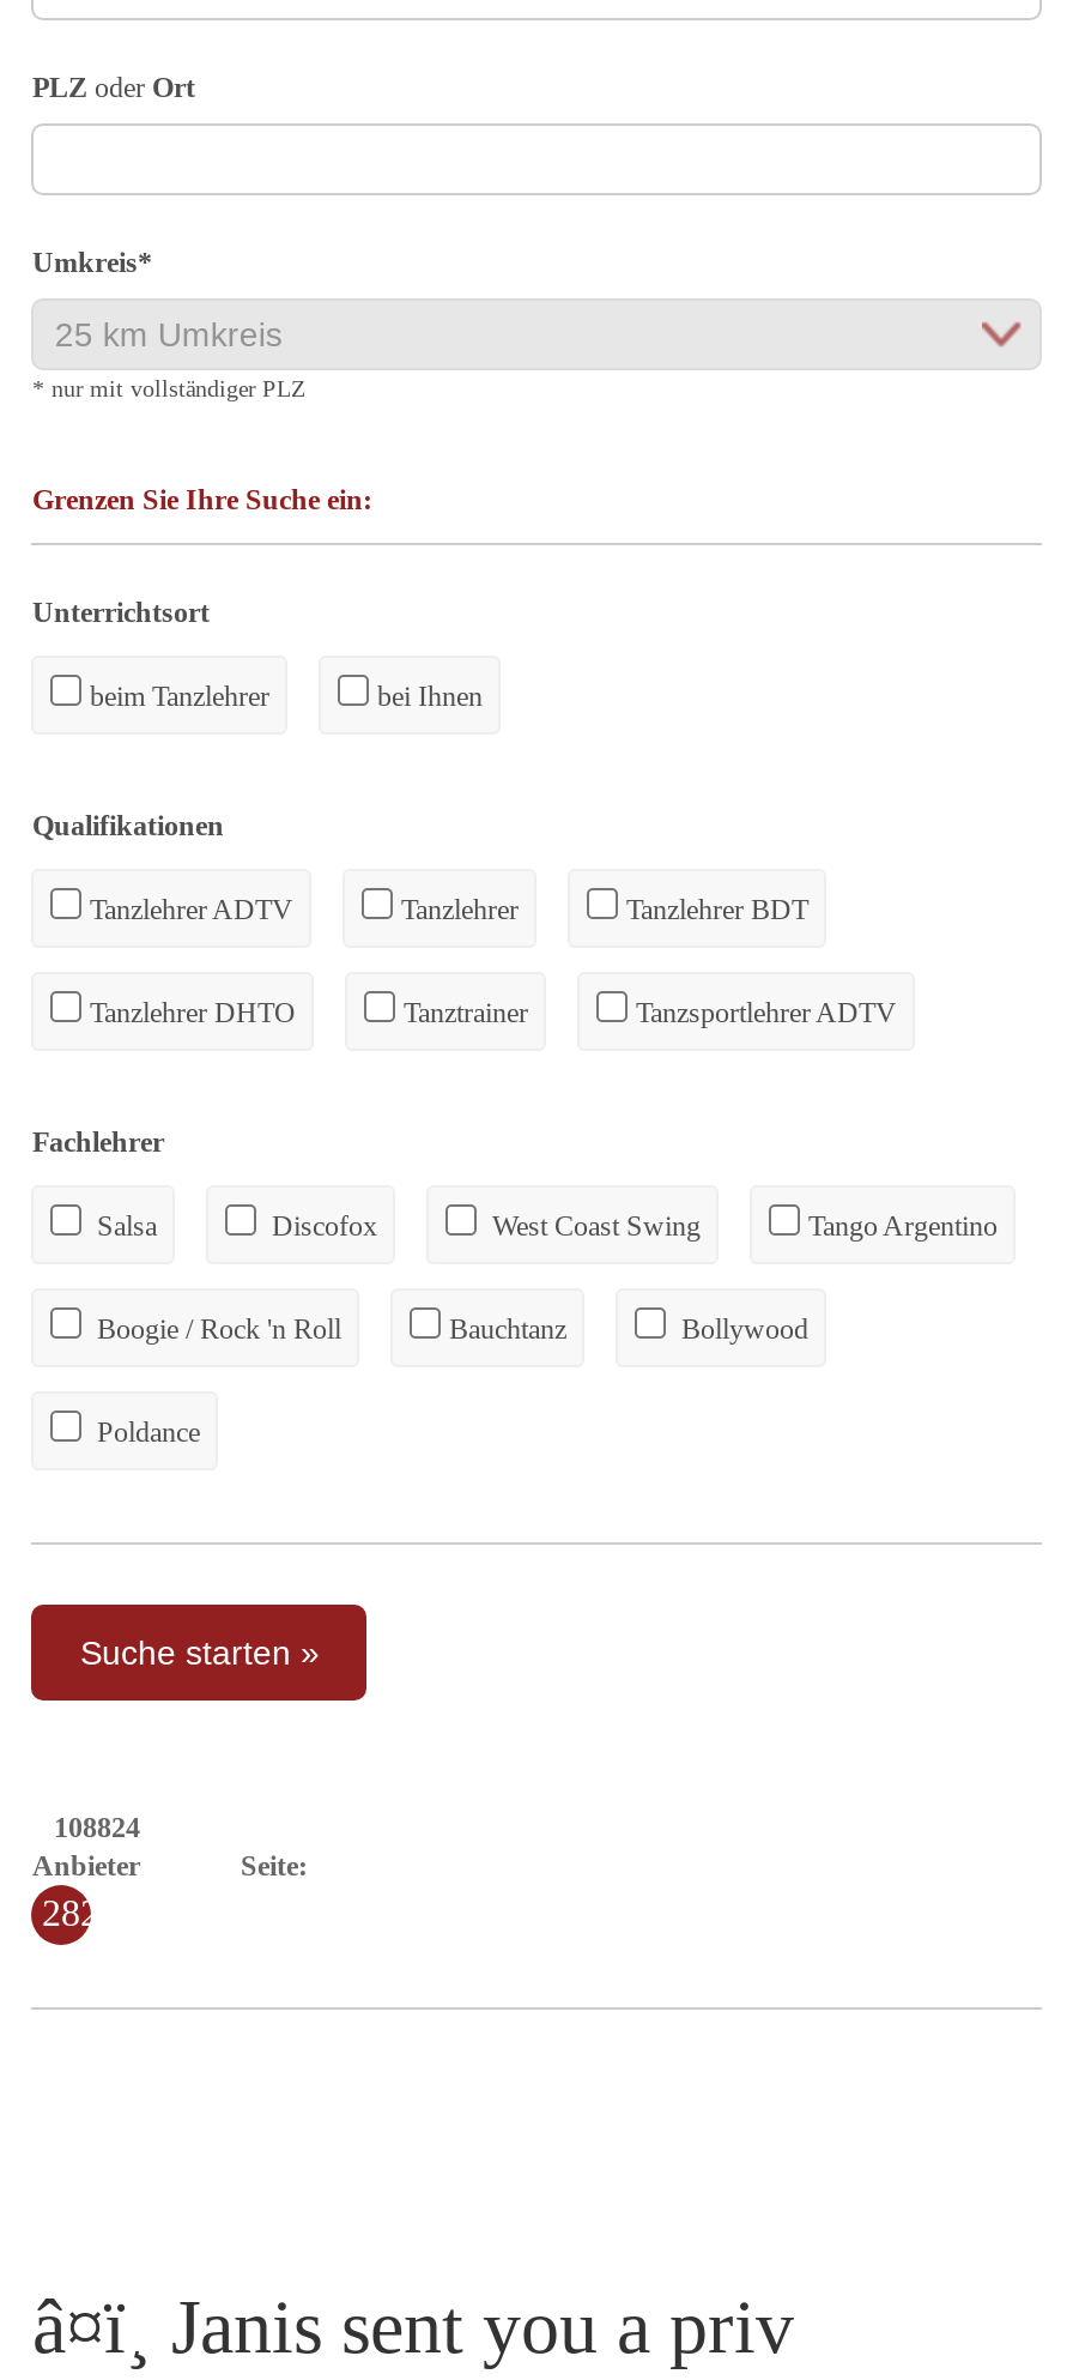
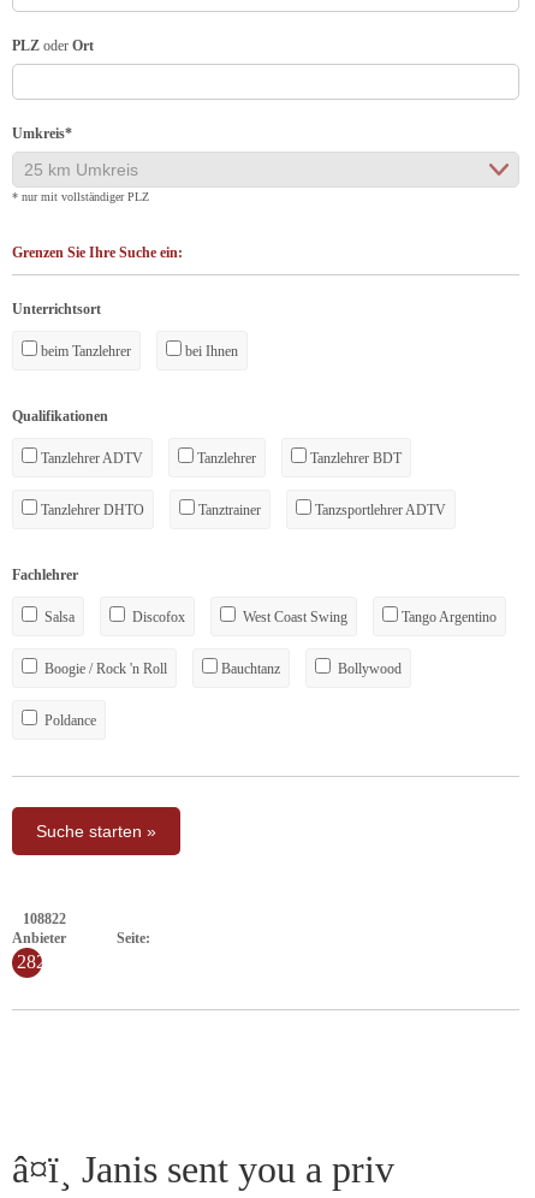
- 108824
+ 108822
